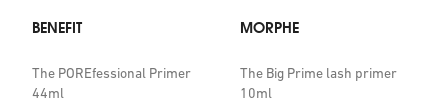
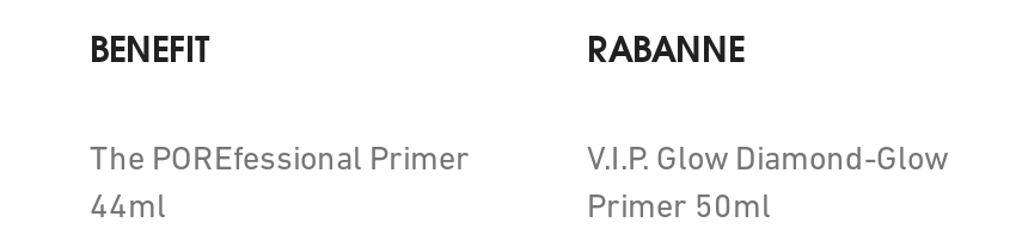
- MORPHE
+ RABANNE

- The Big Prime lash primer
- 10ml
+ V.I.P. Glow Diamond-Glow
+ Primer 50ml
